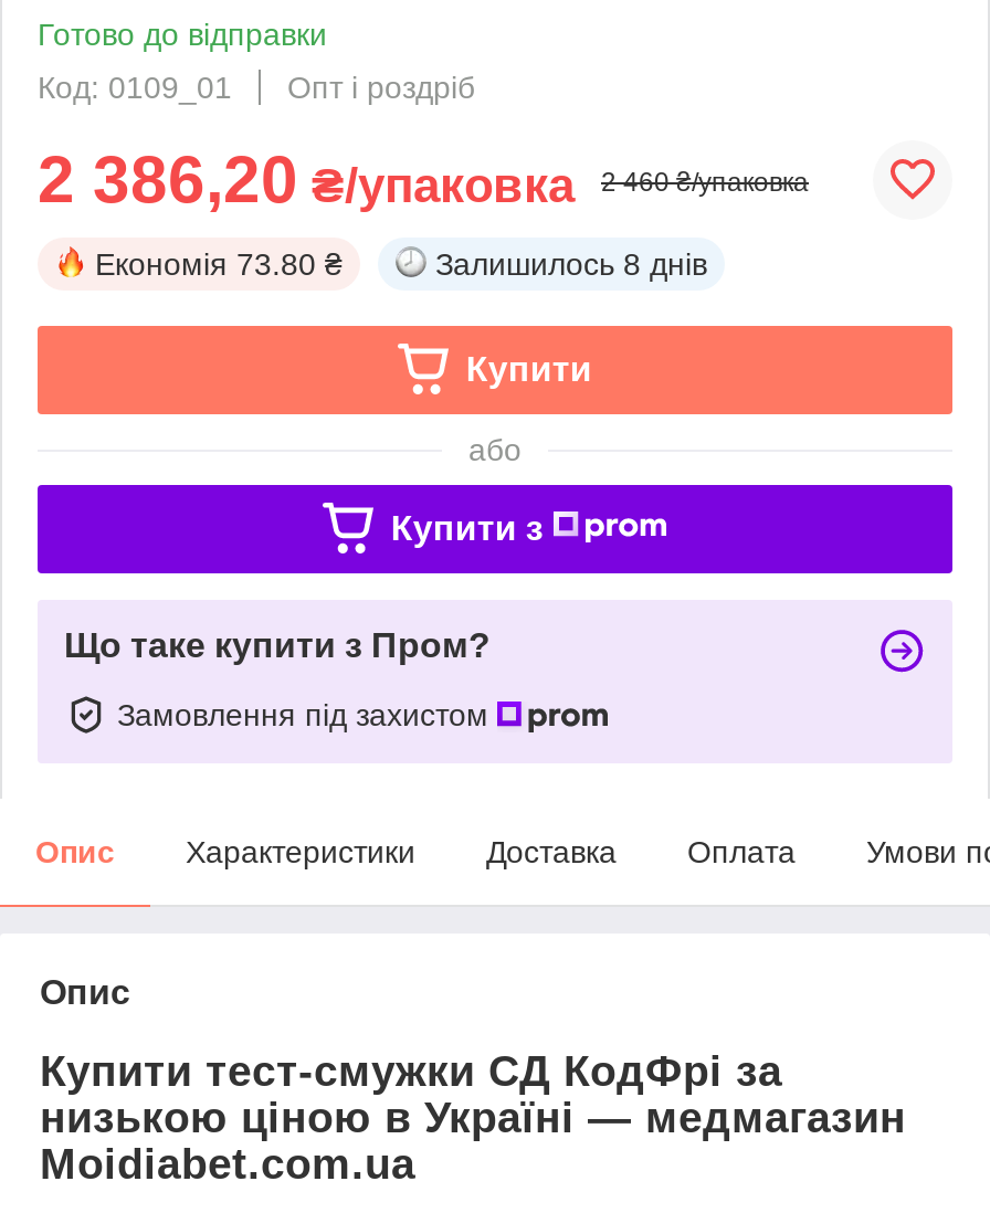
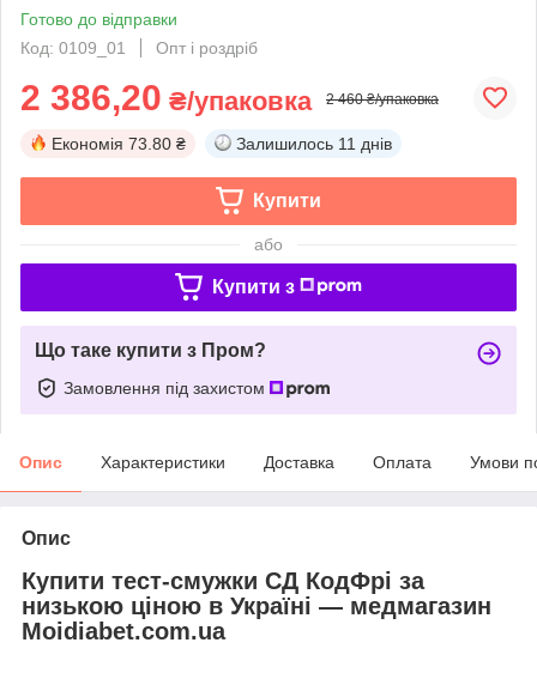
- Залишилось 8 днів
+ Залишилось 11 днів
